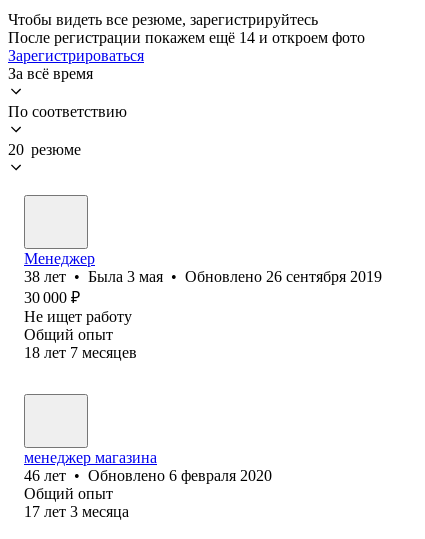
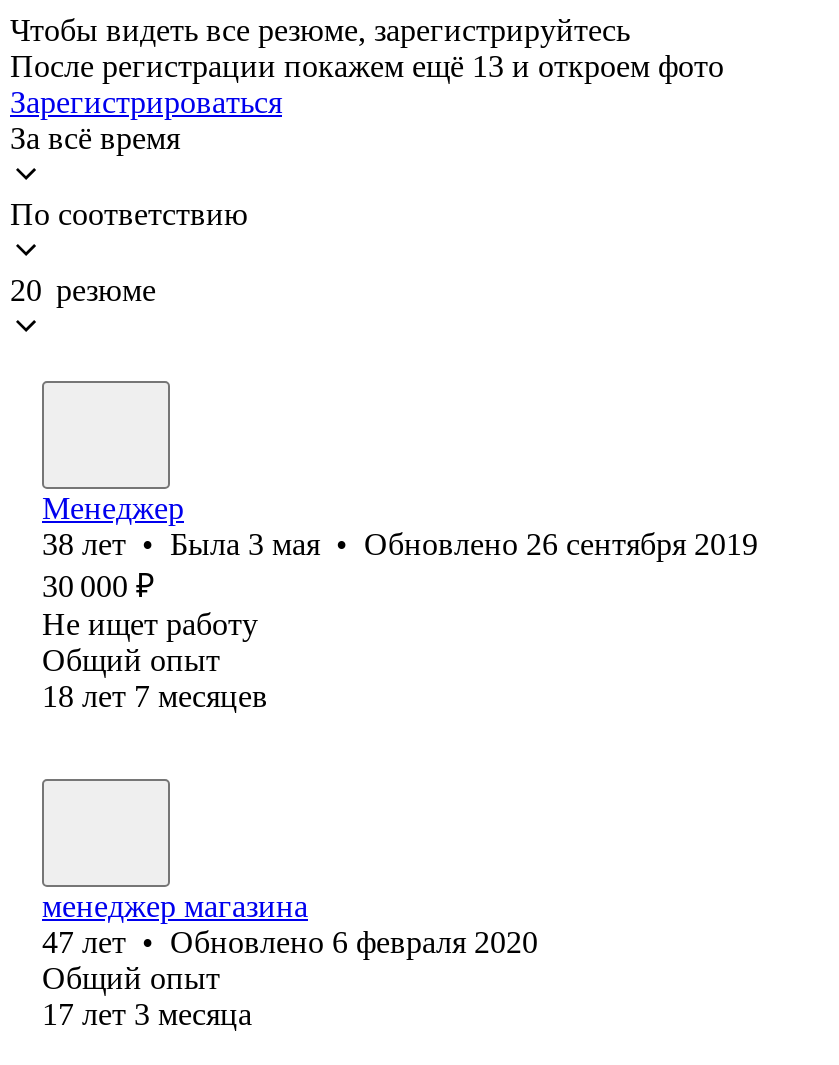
- После регистрации покажем ещё 14 и откроем фото
+ После регистрации покажем ещё 13 и откроем фото

- 46 лет • Обновлено 6 февраля 2020
+ 47 лет • Обновлено 6 февраля 2020
